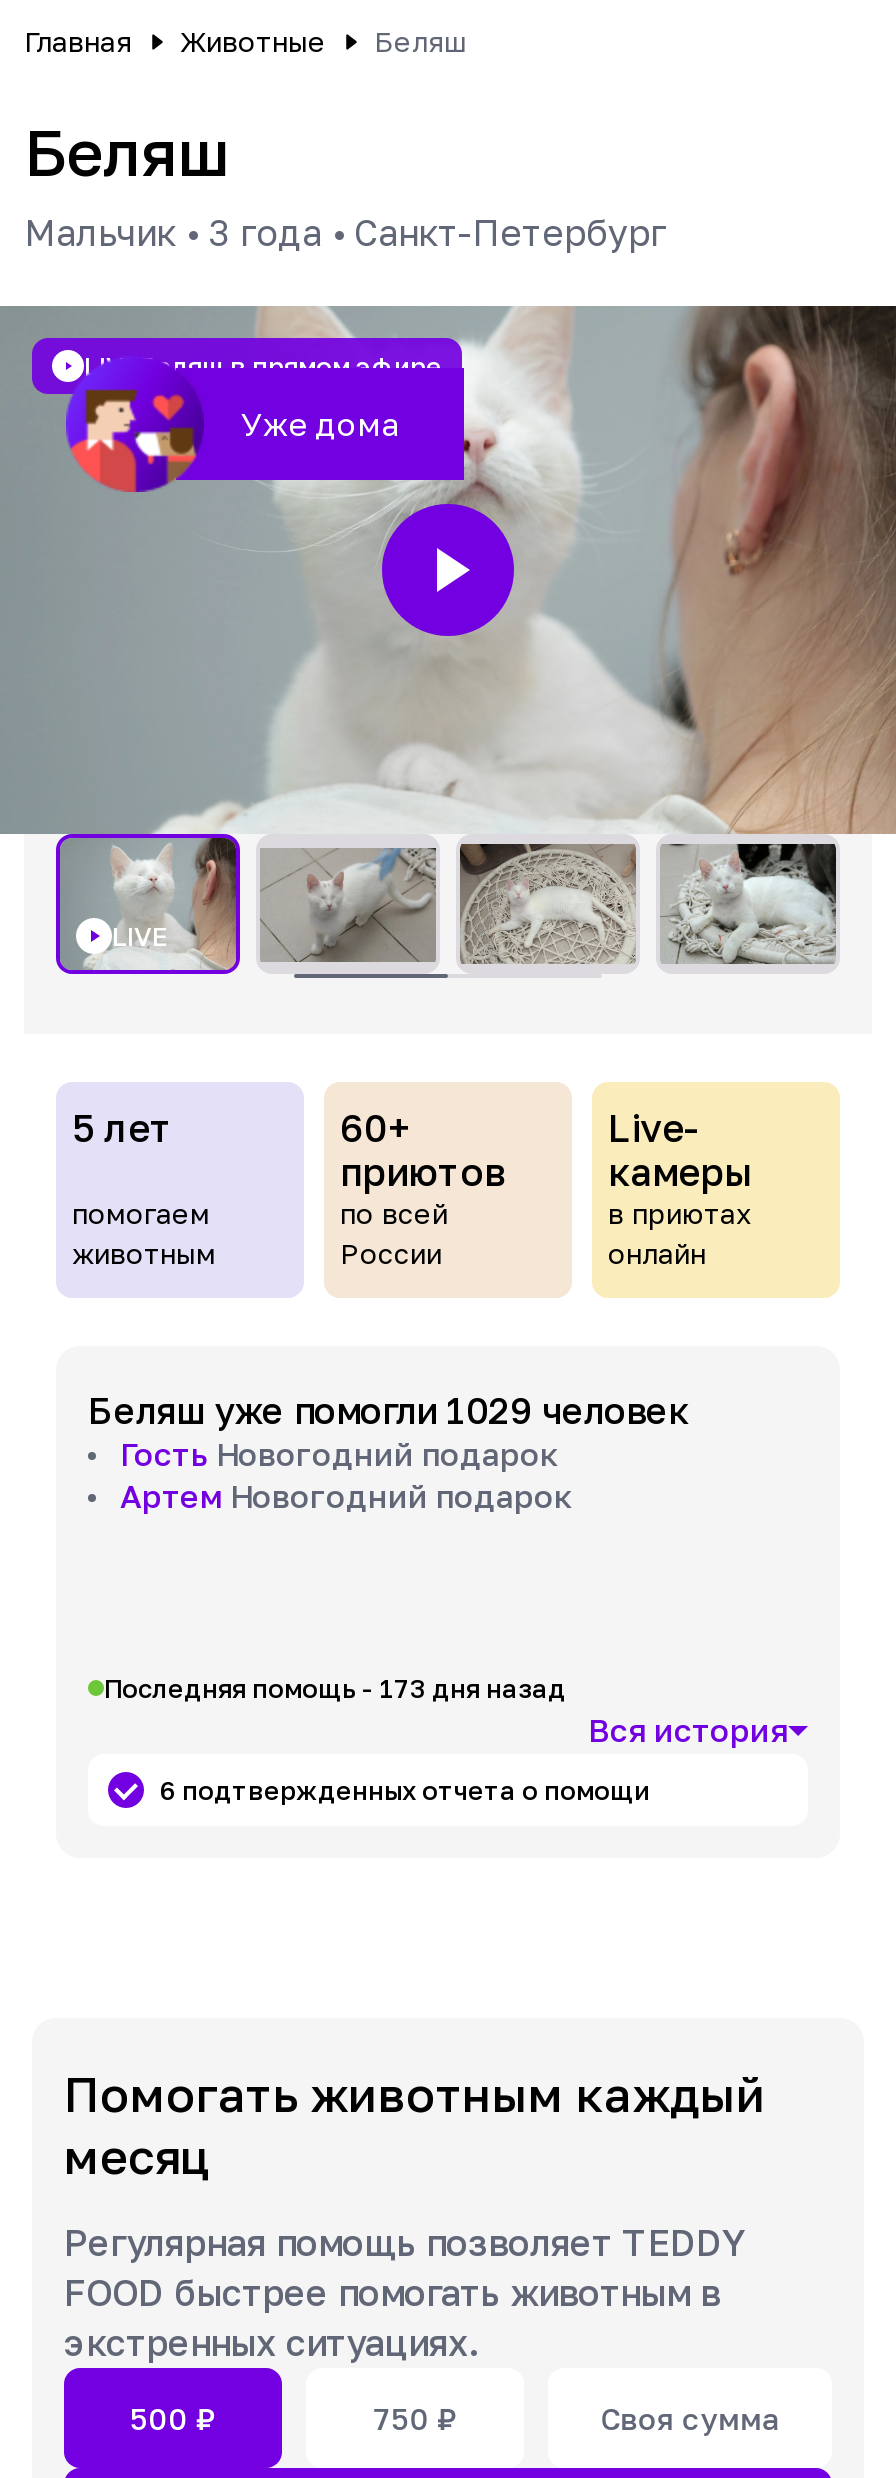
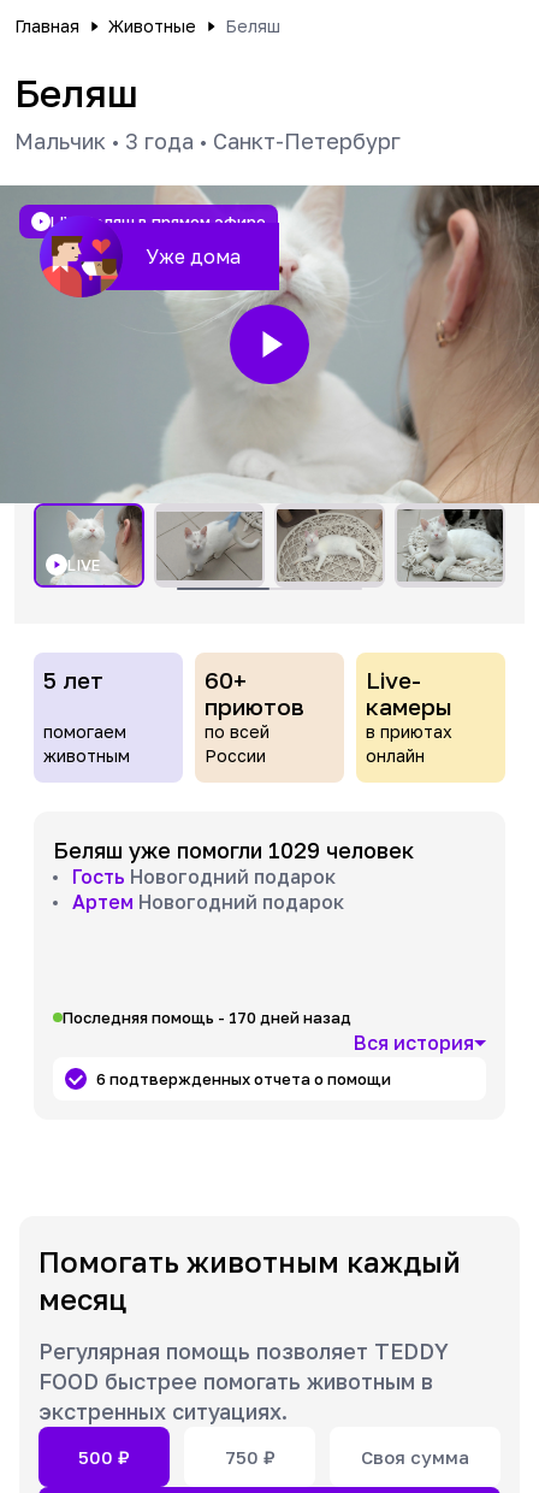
- Последняя помощь - 173 дня назад
+ Последняя помощь - 170 дней назад
